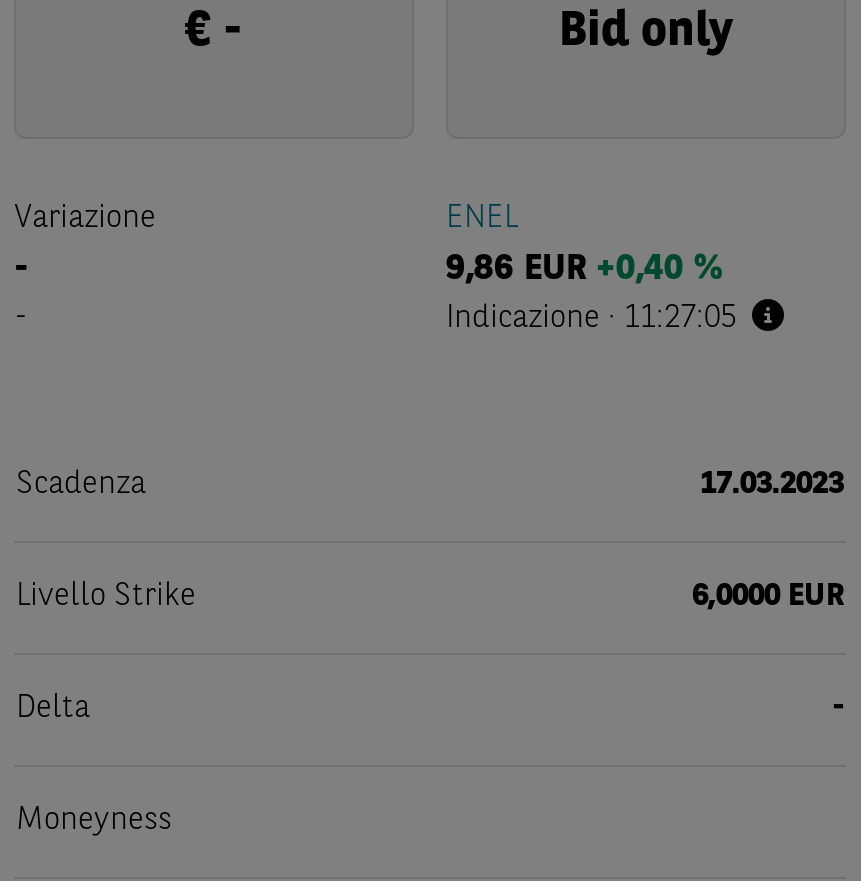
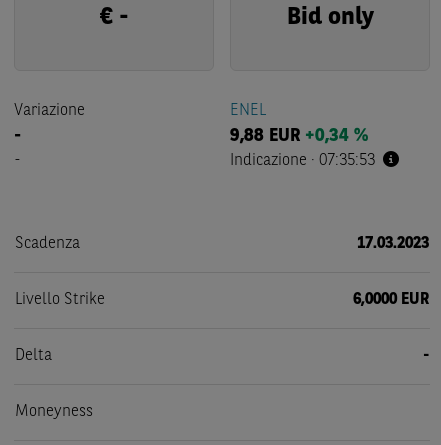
- 9,86 EUR +0,40 %
+ 9,88 EUR +0,34 %

- Indicazione · 11:27:05
+ Indicazione · 07:35:53
